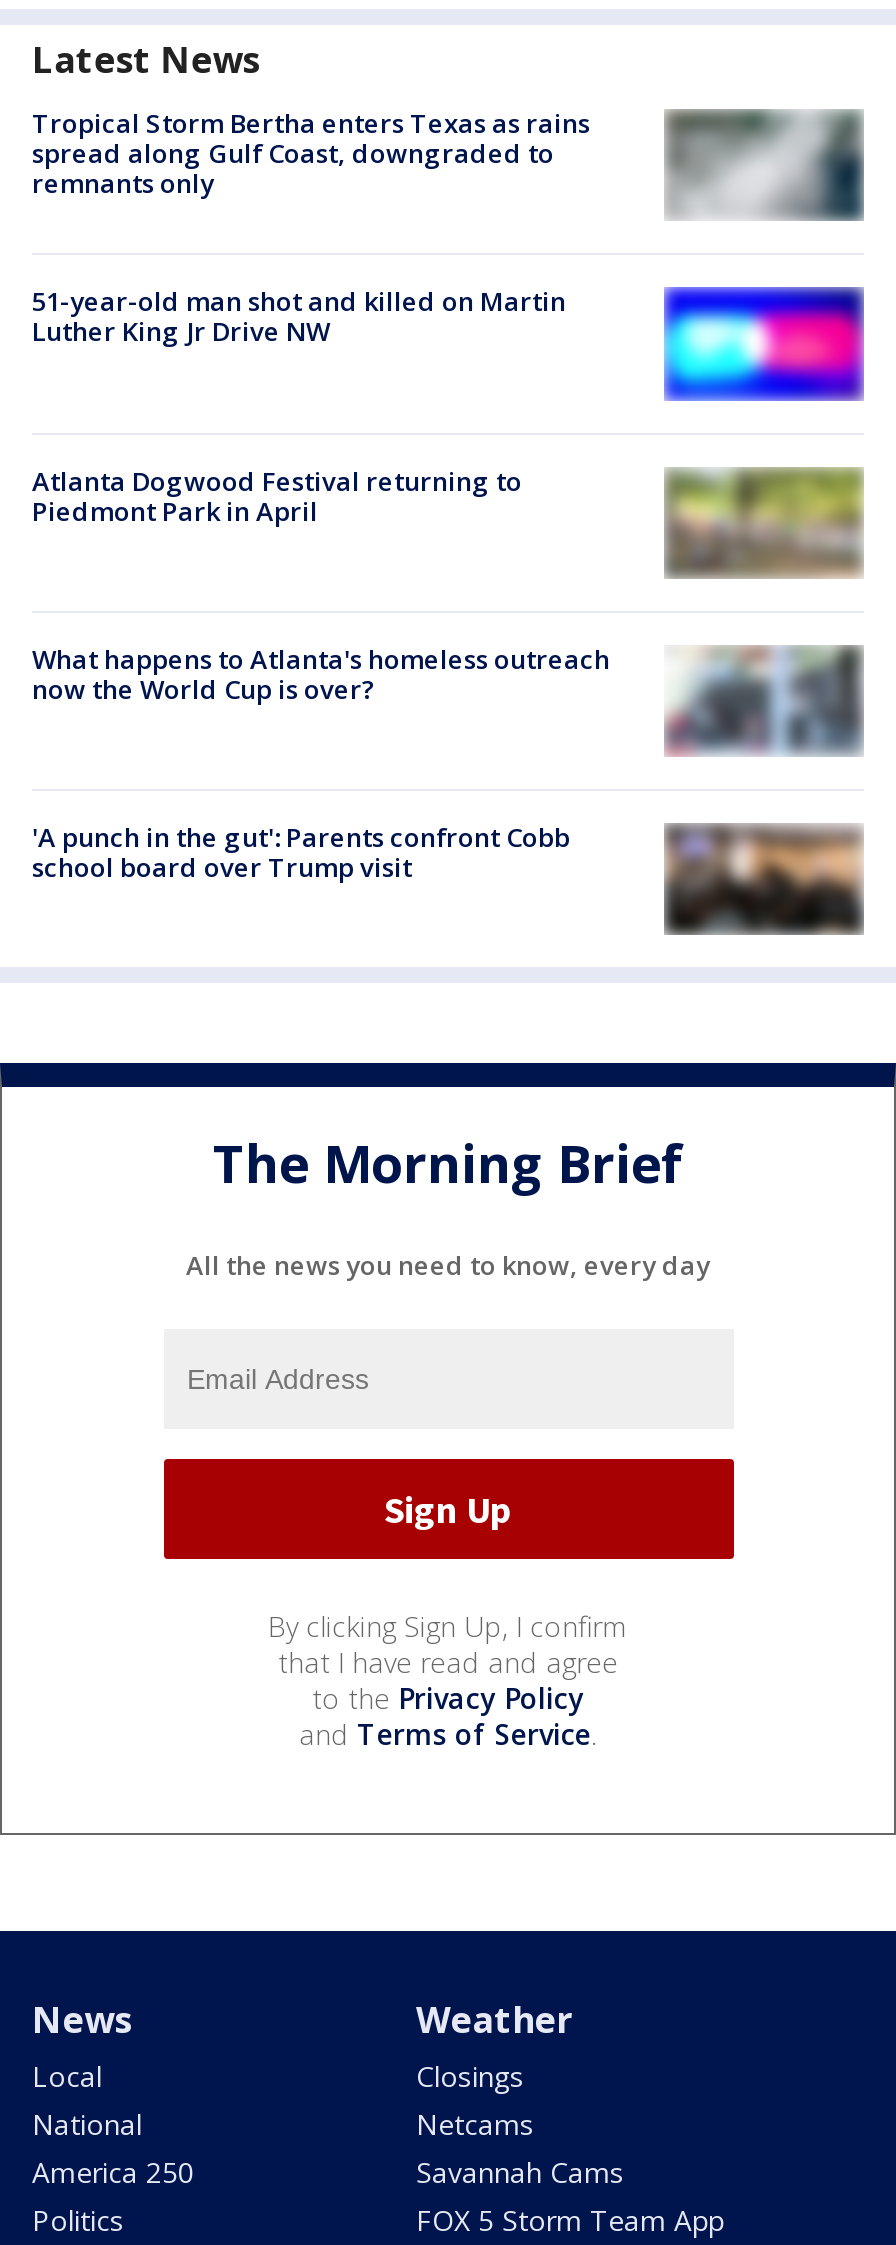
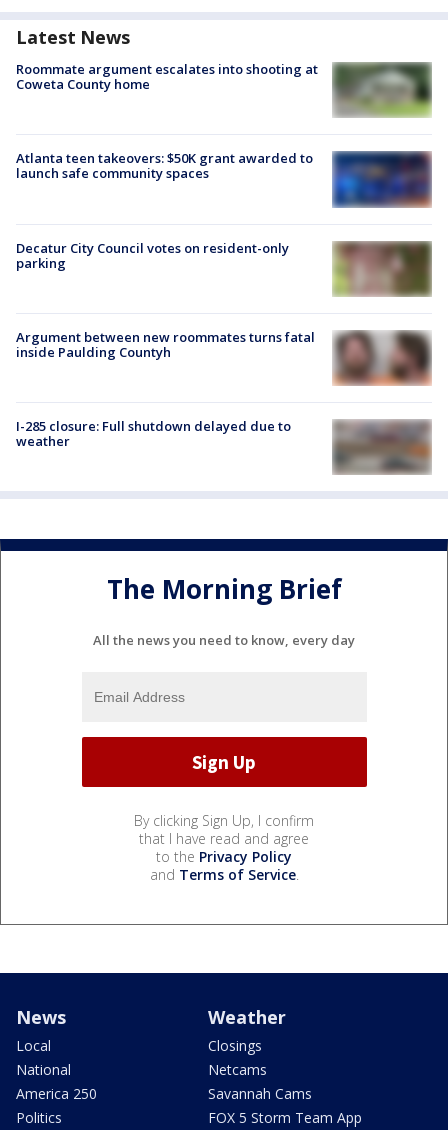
- Tropical Storm Bertha enters Texas as rains
- spread along Gulf Coast, downgraded to
- remnants only
+ Roommate argument escalates into shooting at
+ Coweta County home

- [image]
+ [image]

- 51-year-old man shot and killed on Martin
- Luther King Jr Drive NW
+ Atlanta teen takeovers: $50K grant awarded to
+ launch safe community spaces

- [image]
+ [image]

- Atlanta Dogwood Festival returning to
- Piedmont Park in April
+ Decatur City Council votes on resident-only
+ parking

- [image]
+ [image]

- [image]
- What happens to Atlanta's homeless outreach
- now the World Cup is over?
+ [image]
+ Argument between new roommates turns fatal
+ inside Paulding Countyh

- 'A punch in the gut': Parents confront Cobb
- school board over Trump visit
+ I-285 closure: Full shutdown delayed due to
+ weather

- [image]
+ [image]
